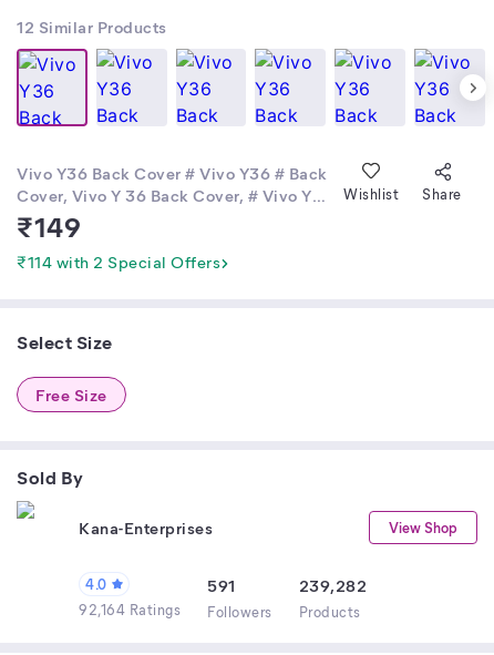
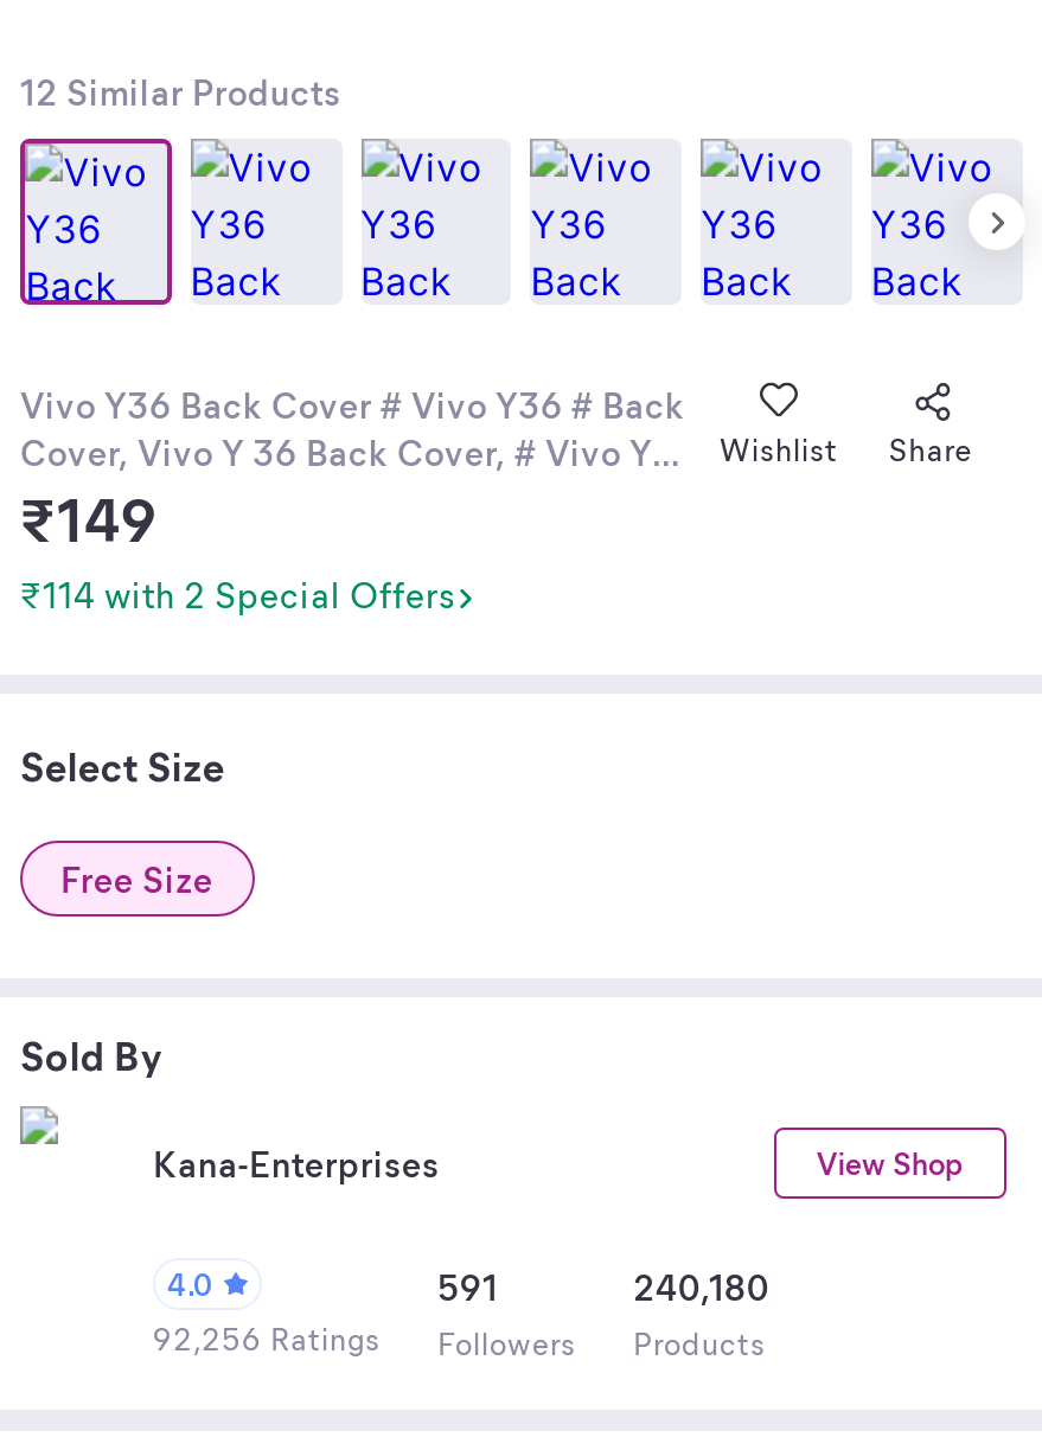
- 239,282
+ 240,180

- 92,164 Ratings Followers Products
+ 92,256 Ratings Followers Products
